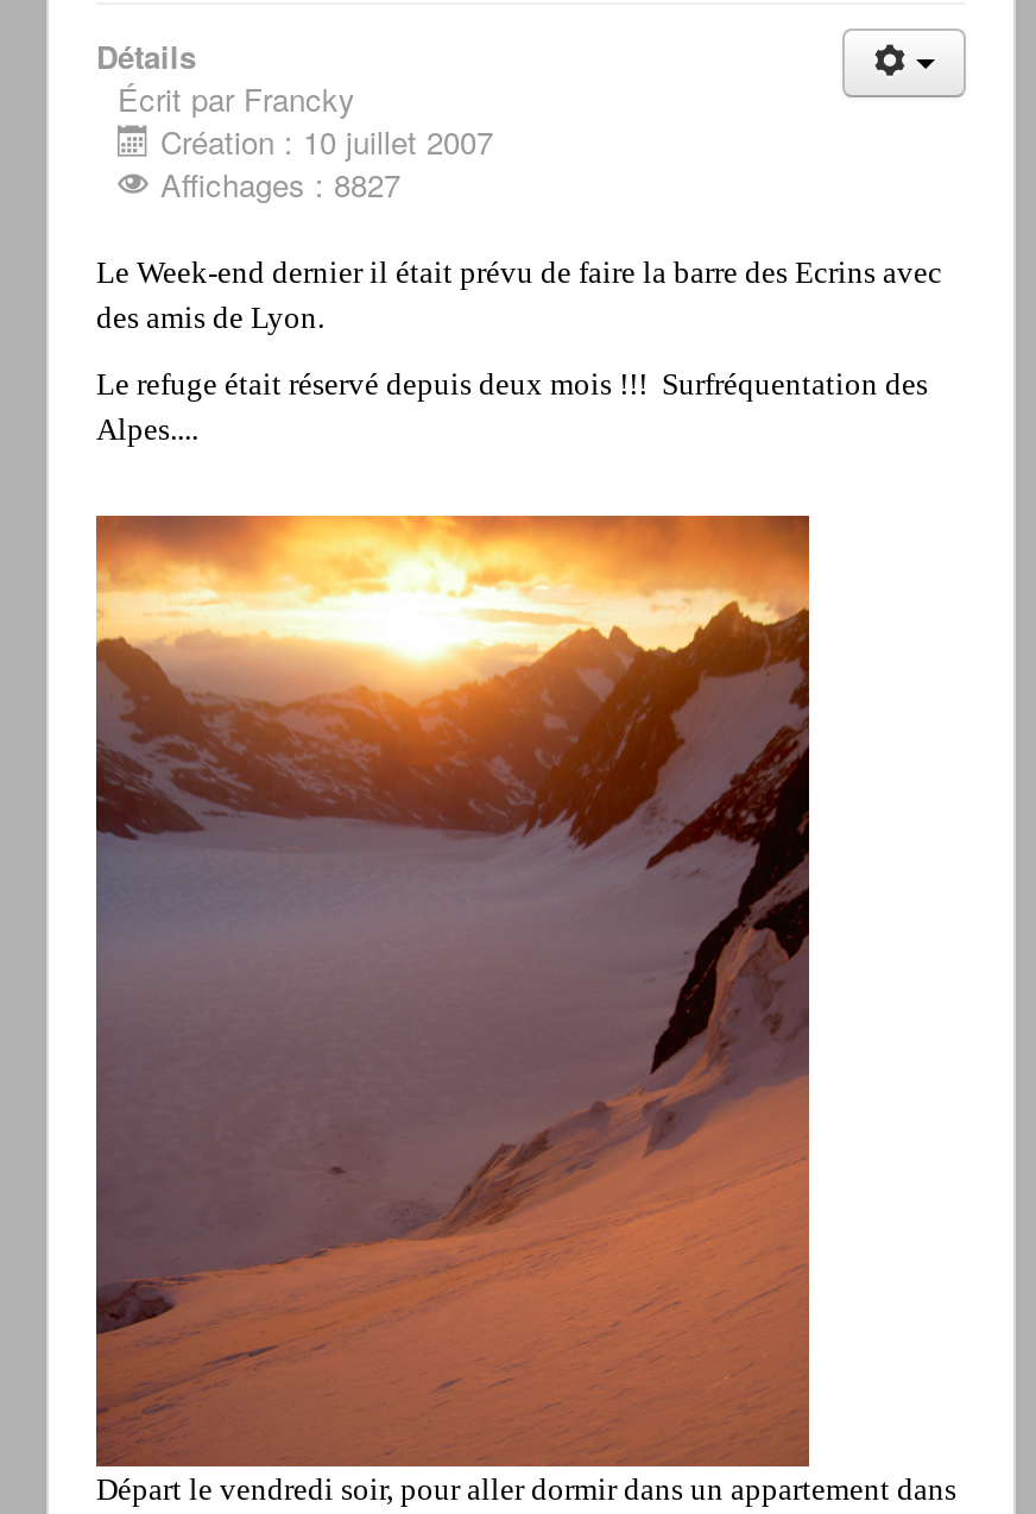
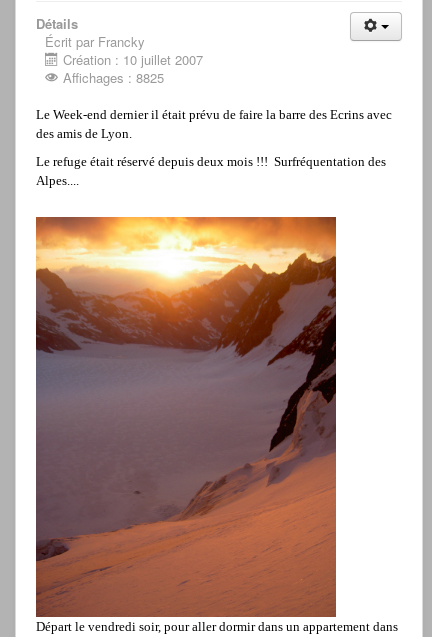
- Affichages : 8827
+ Affichages : 8825
